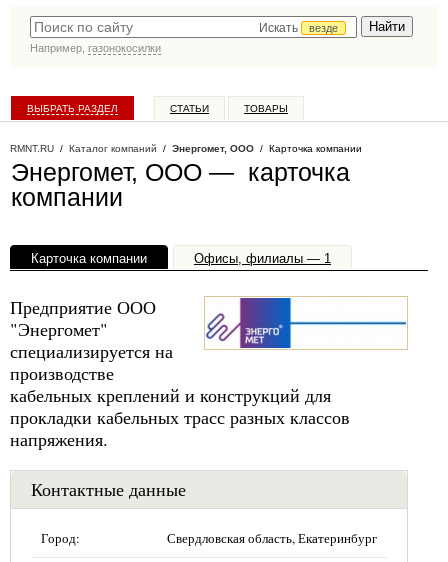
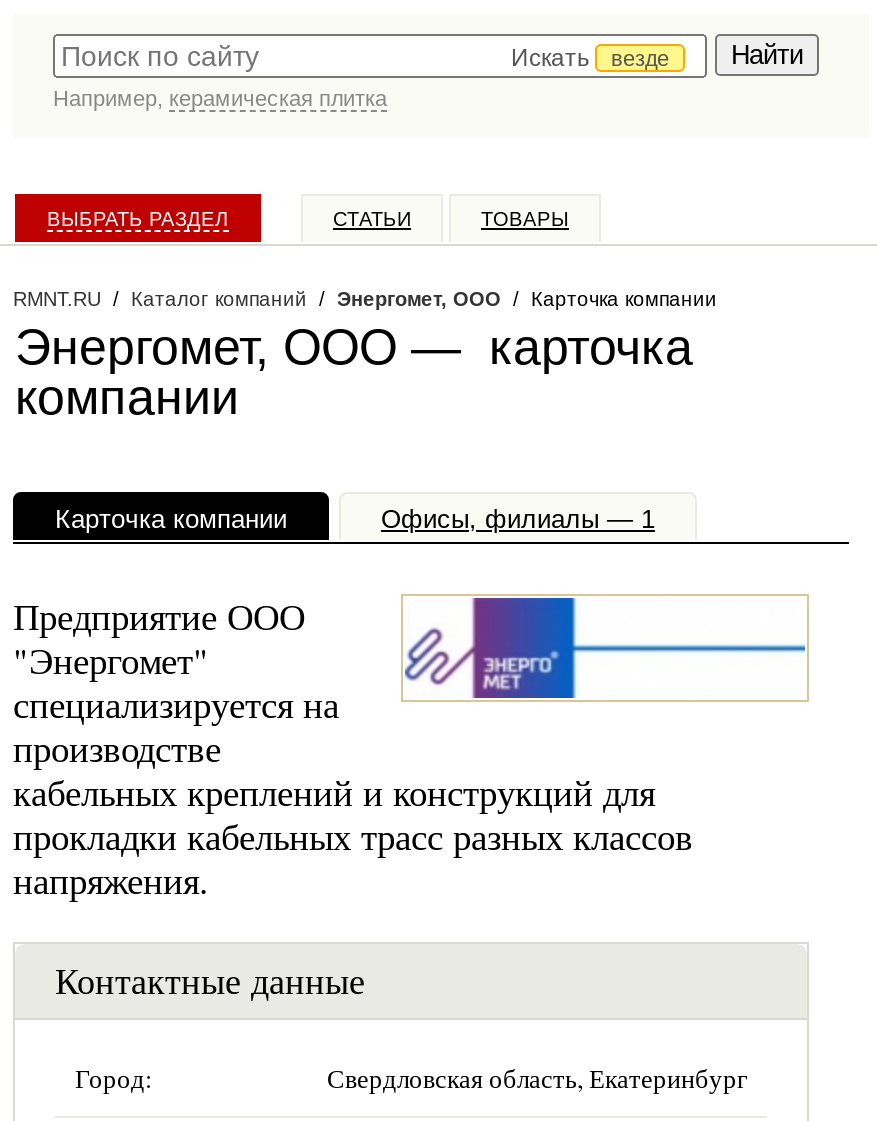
- Например, газонокосилки
+ Например, керамическая плитка
